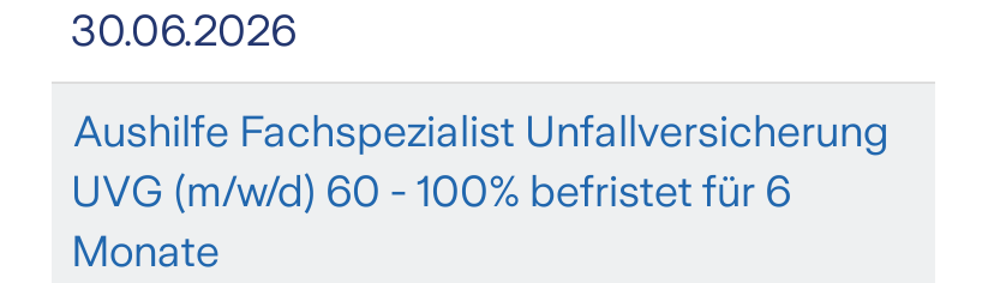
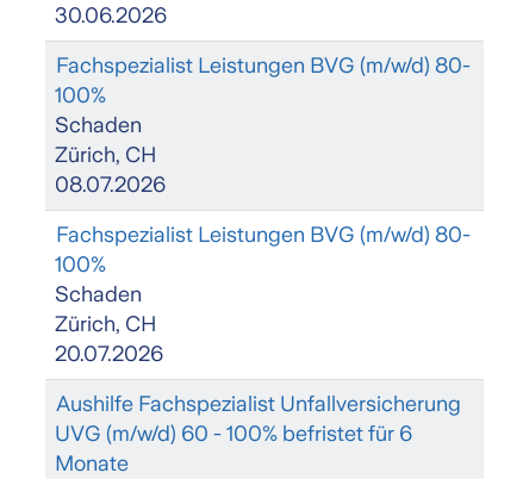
+ Fachspezialist Leistungen BVG (m/w/d) 80-
+ 100%
+ Schaden
+ Zürich, CH
+ 08.07.2026
+ Fachspezialist Leistungen BVG (m/w/d) 80-
+ 100%
+ Schaden
+ Zürich, CH
+ 20.07.2026
